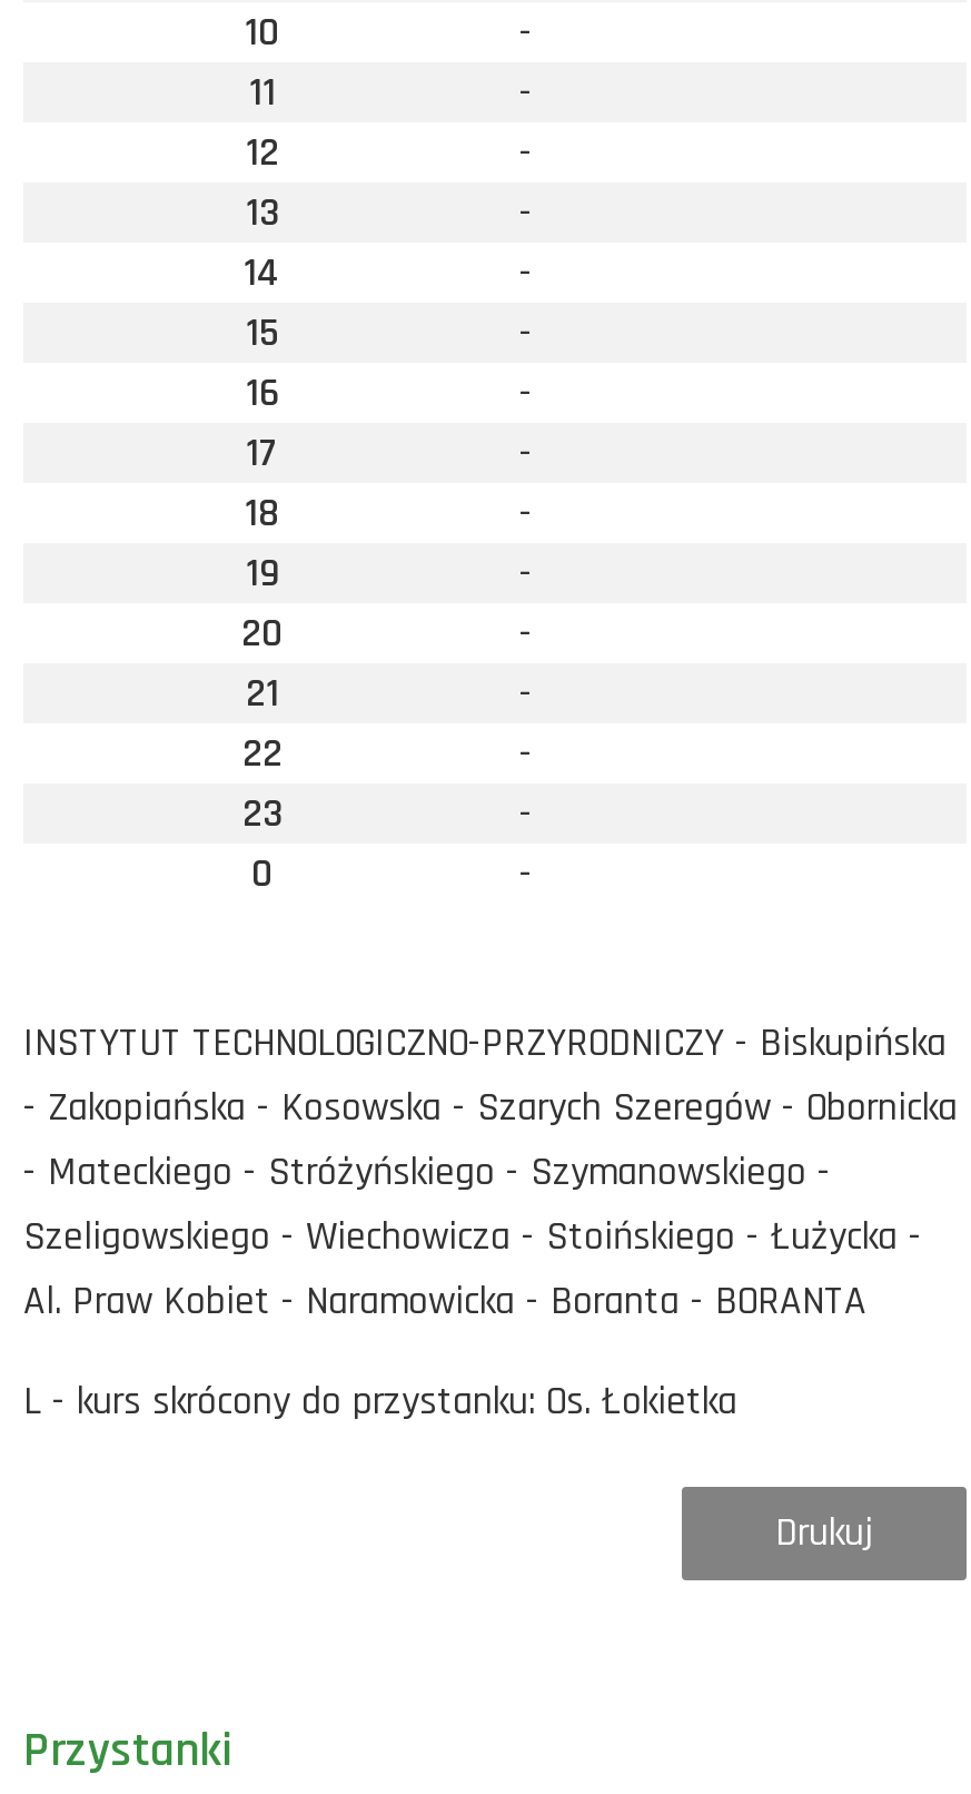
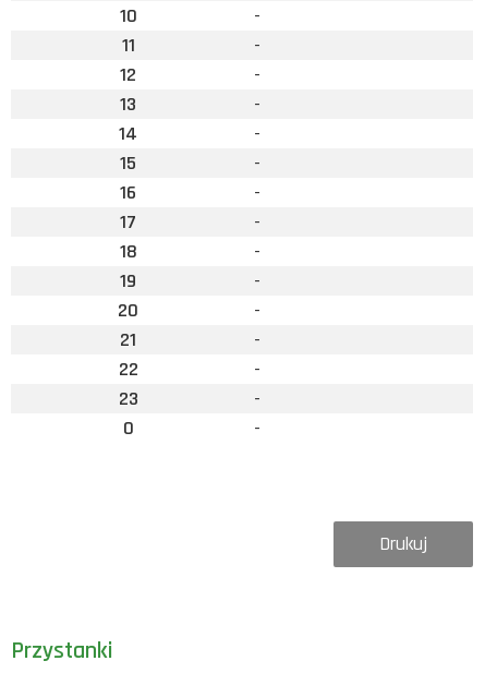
- INSTYTUT TECHNOLOGICZNO-PRZYRODNICZY - Biskupińska
- - Zakopiańska - Kosowska - Szarych Szeregów - Obornicka
- - Mateckiego - Stróżyńskiego - Szymanowskiego -
- Szeligowskiego - Wiechowicza - Stoińskiego - Łużycka -
- Al. Praw Kobiet - Naramowicka - Boranta - BORANTA
- L - kurs skrócony do przystanku: Os. Łokietka
